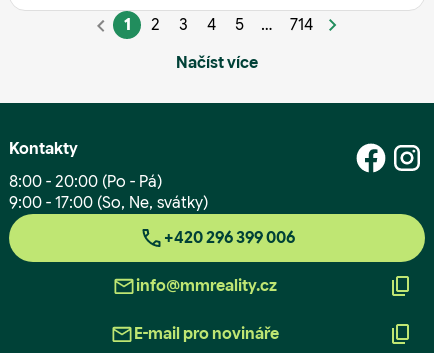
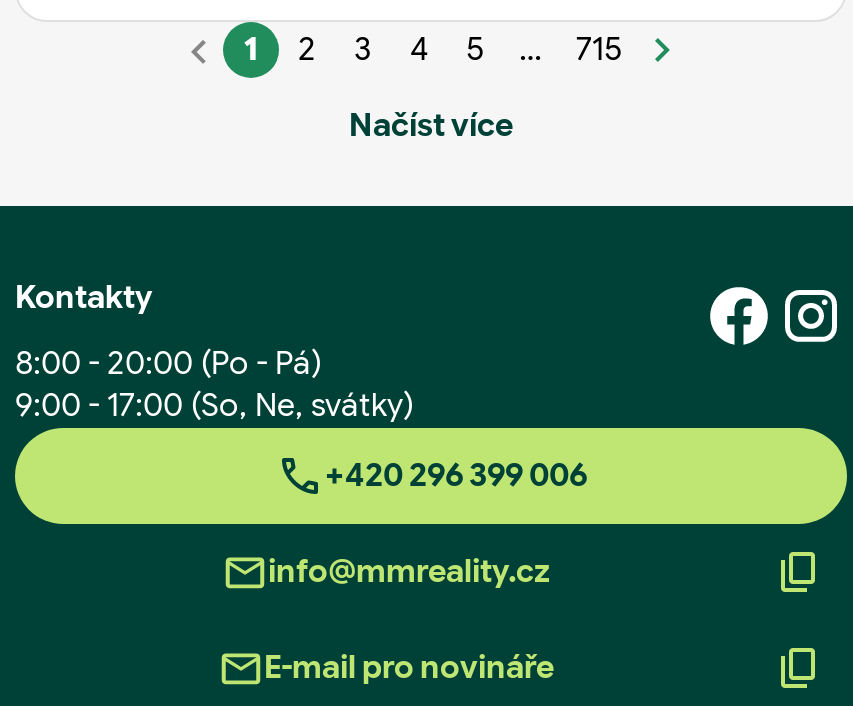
- 714
+ 715
